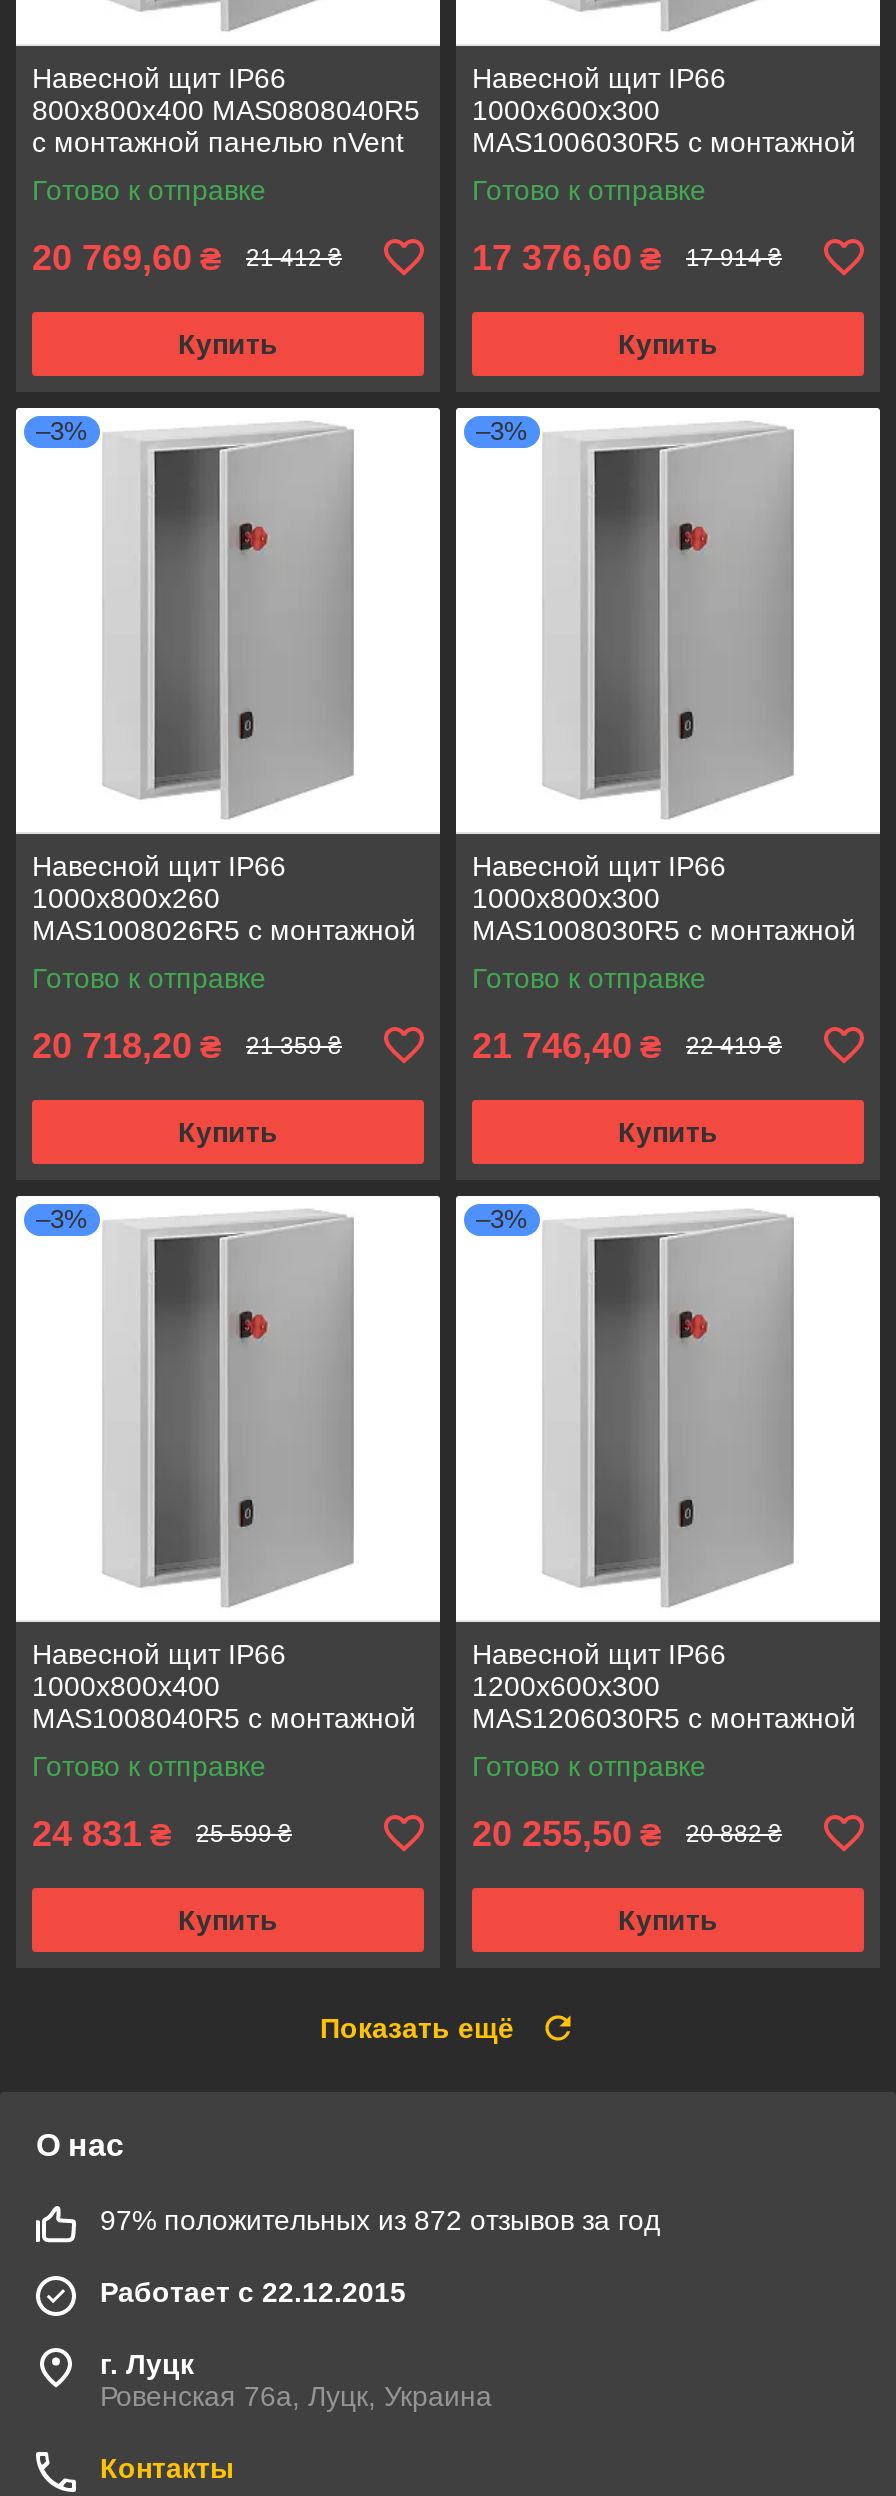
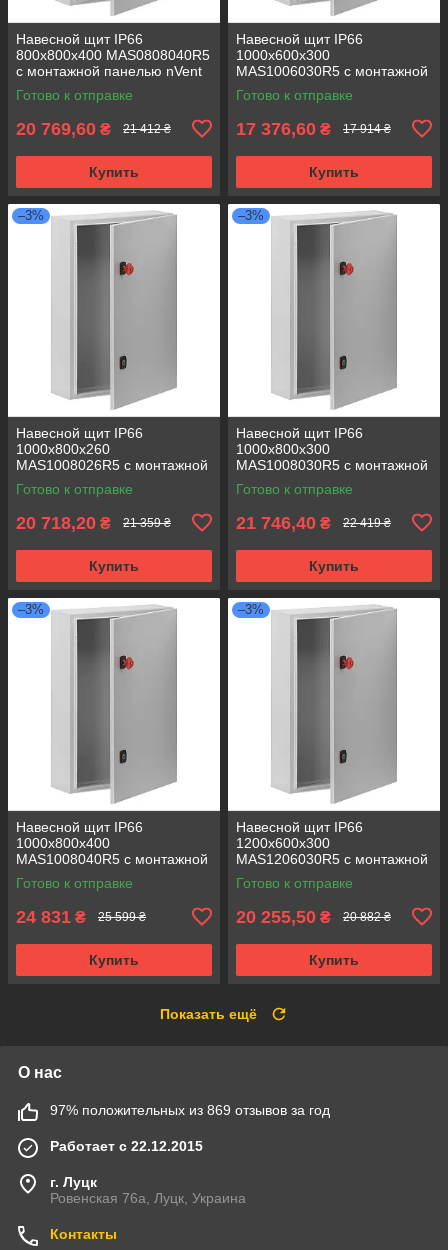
- 97% положительных из 872 отзывов за год
+ 97% положительных из 869 отзывов за год
